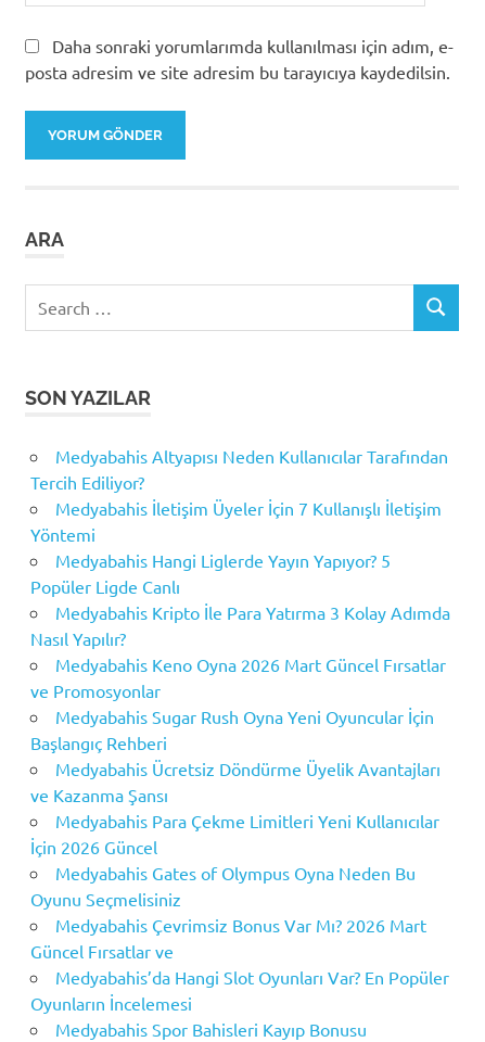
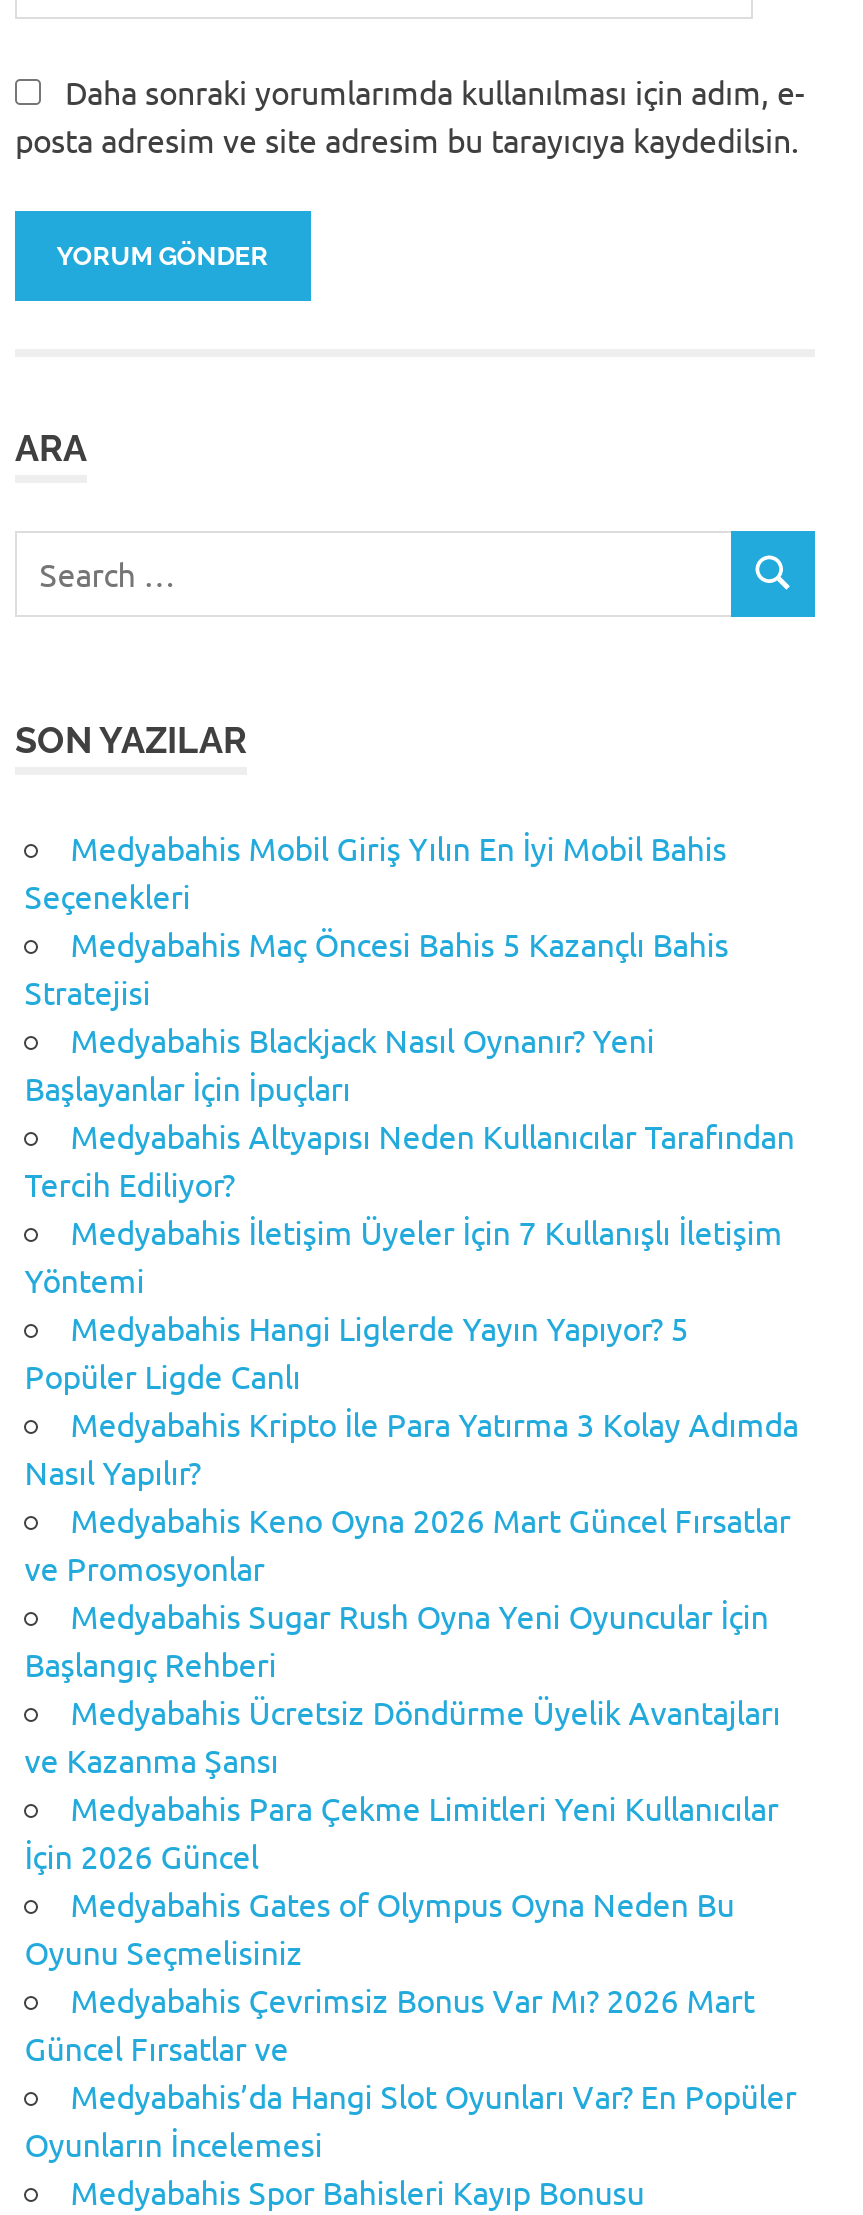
+ Medyabahis Mobil Giriş Yılın En İyi Mobil Bahis
+ Seçenekleri
+ Medyabahis Maç Öncesi Bahis 5 Kazançlı Bahis
+ Stratejisi
+ Medyabahis Blackjack Nasıl Oynanır? Yeni
+ Başlayanlar İçin İpuçları
